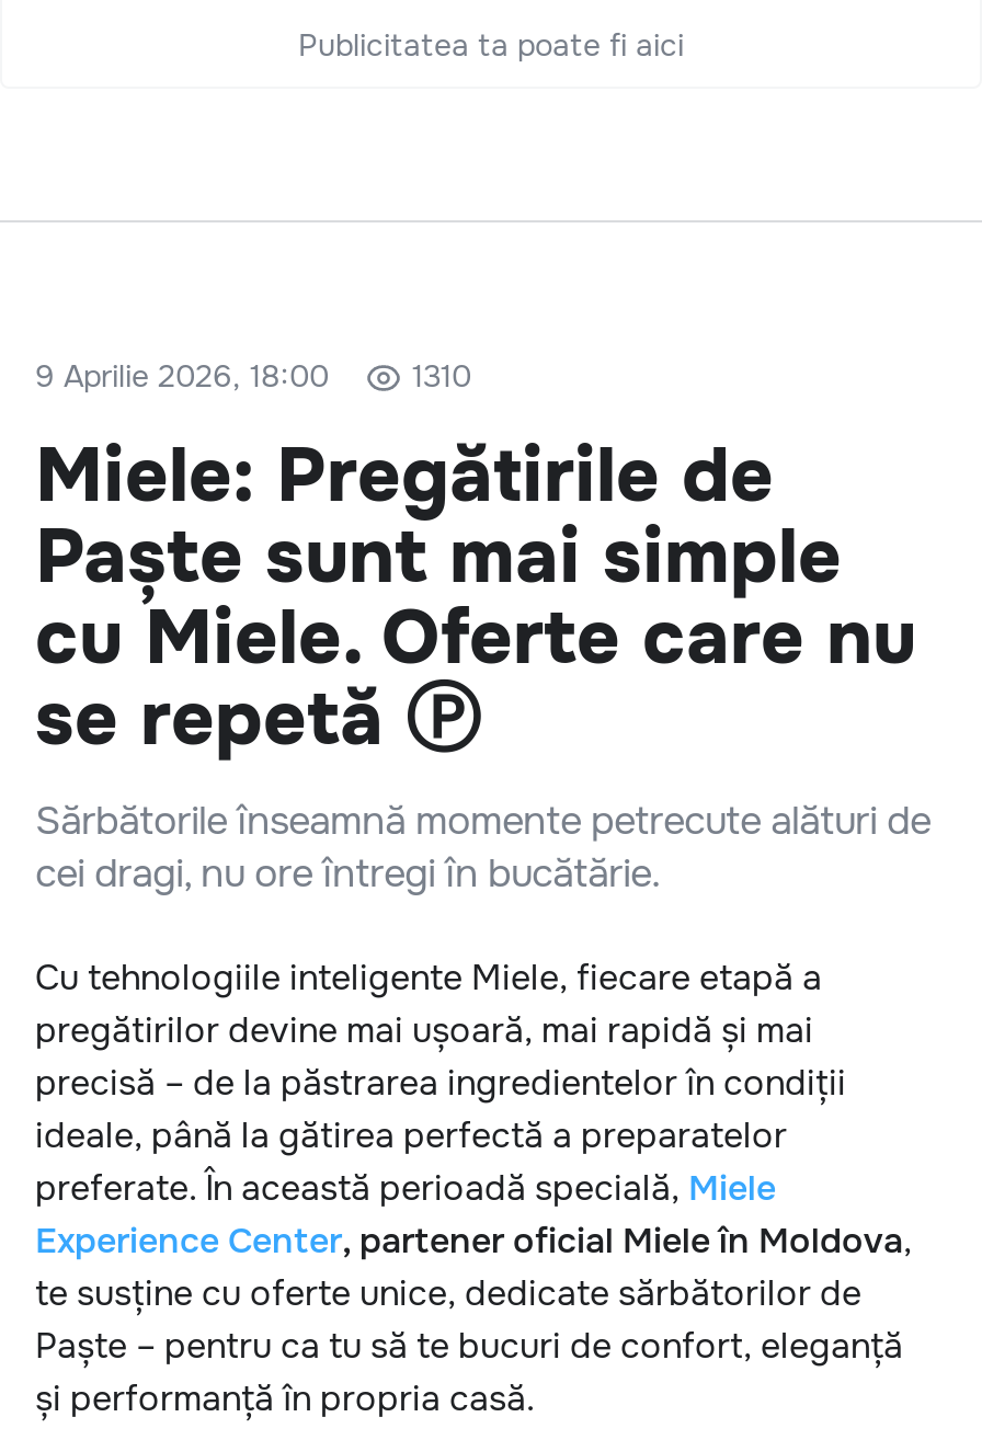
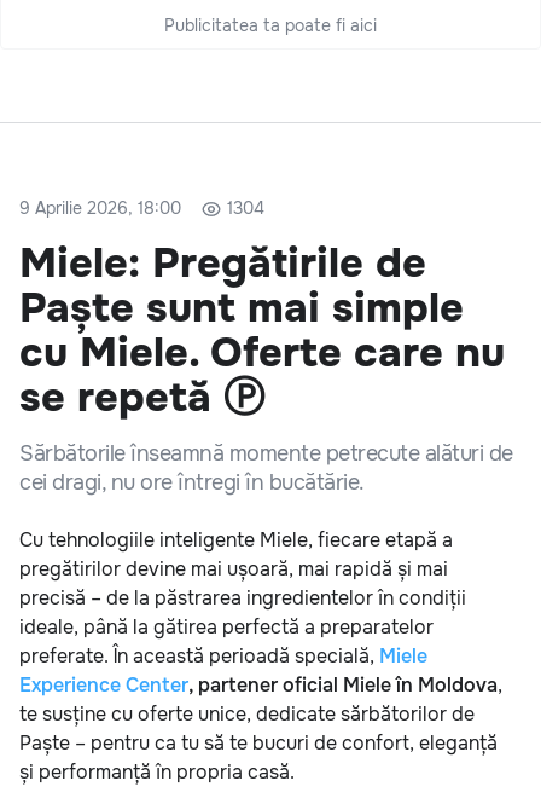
- 1310
+ 1304
